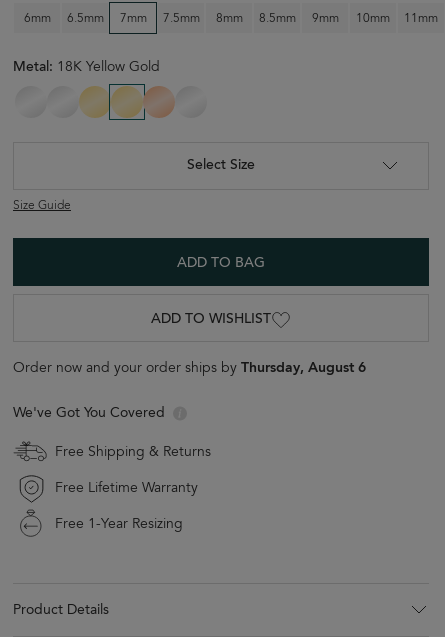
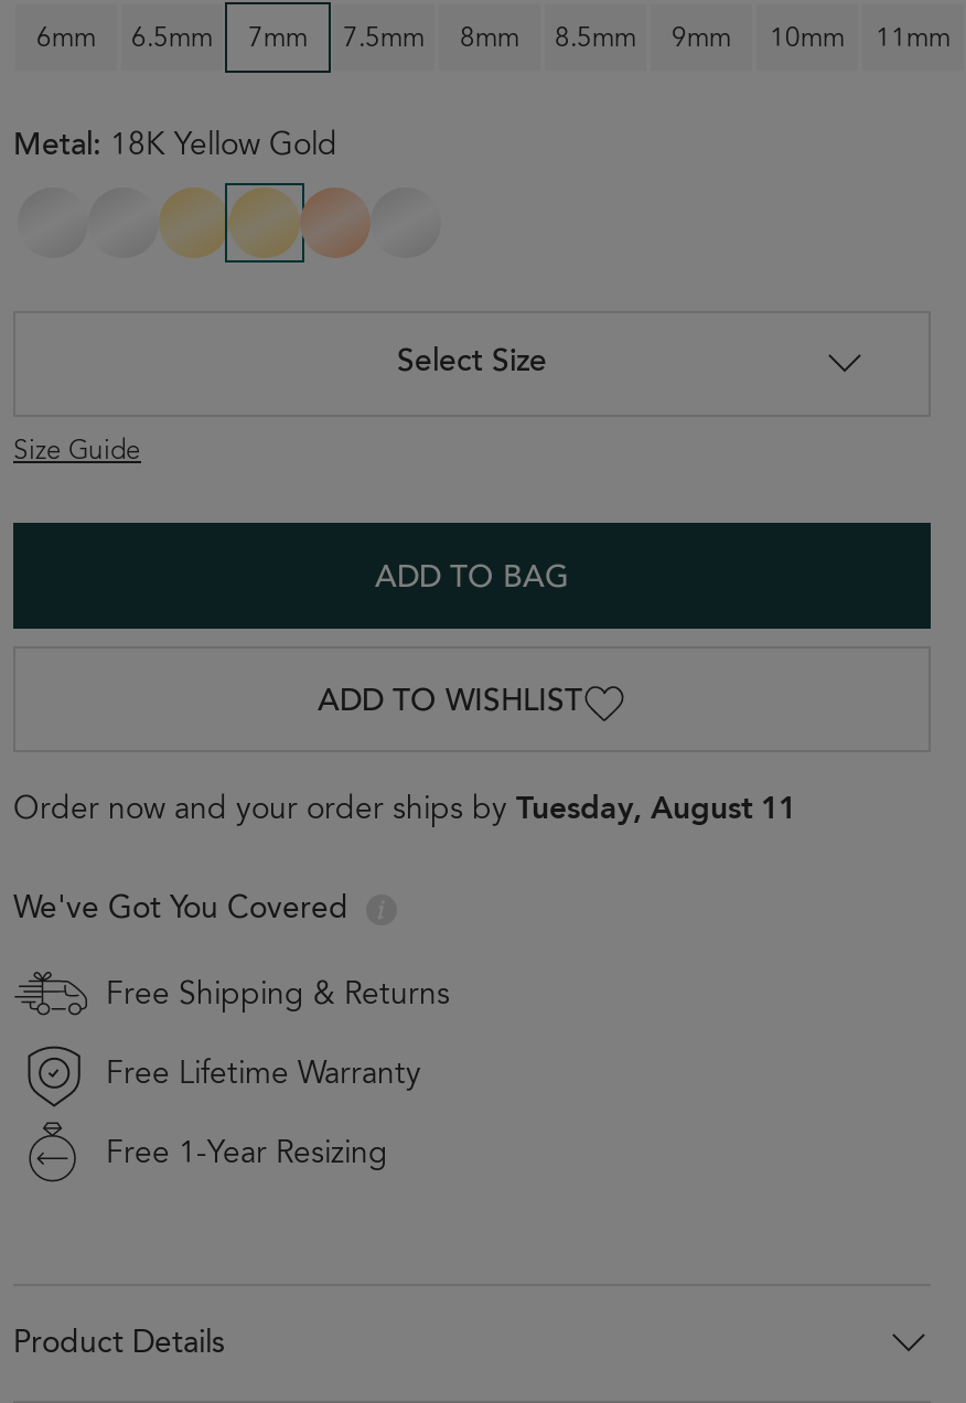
- Order now and your order ships by Thursday, August 6
+ Order now and your order ships by Tuesday, August 11
